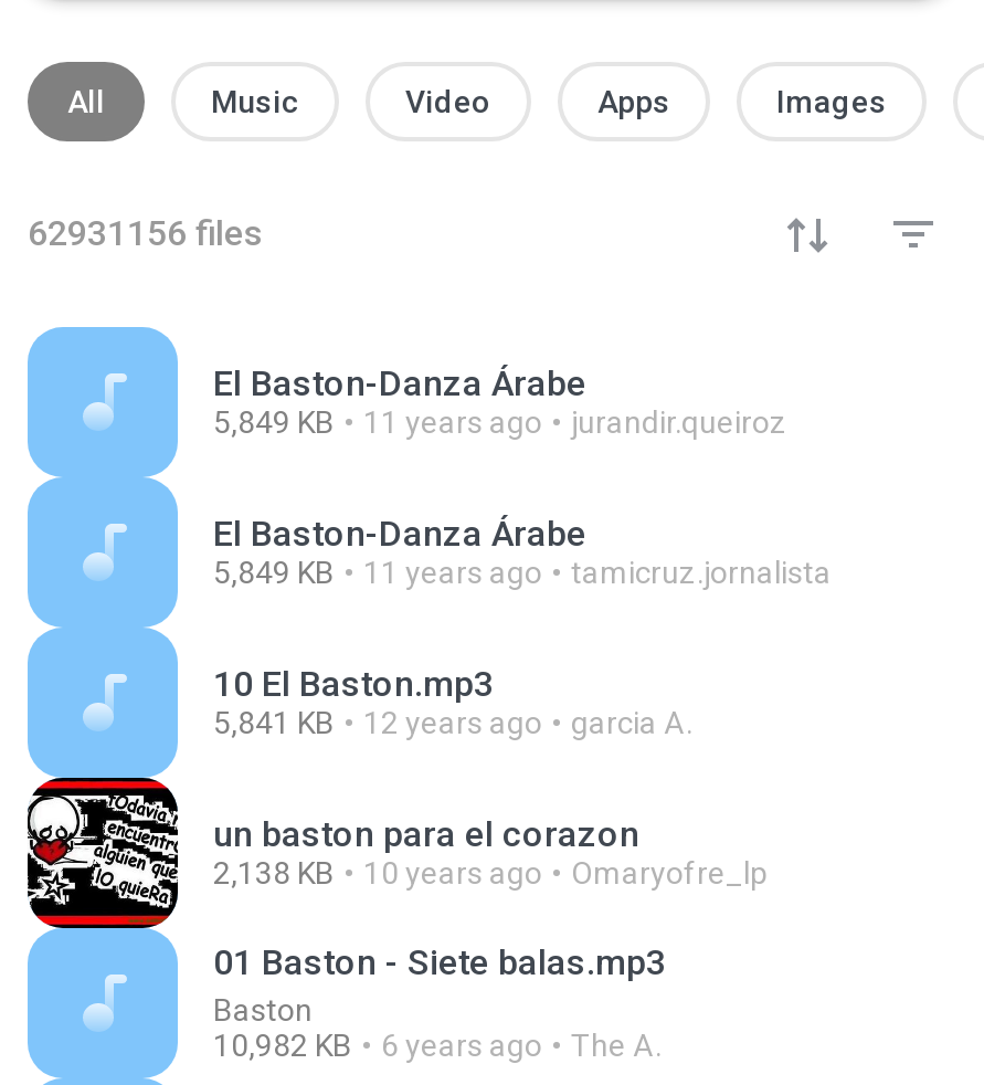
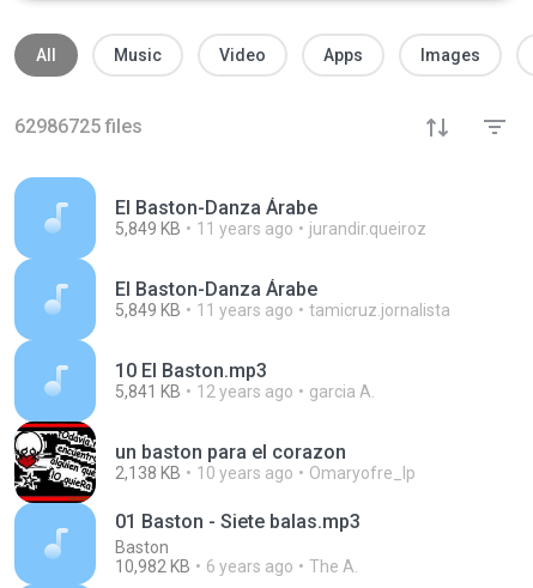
- 62931156 files
+ 62986725 files
